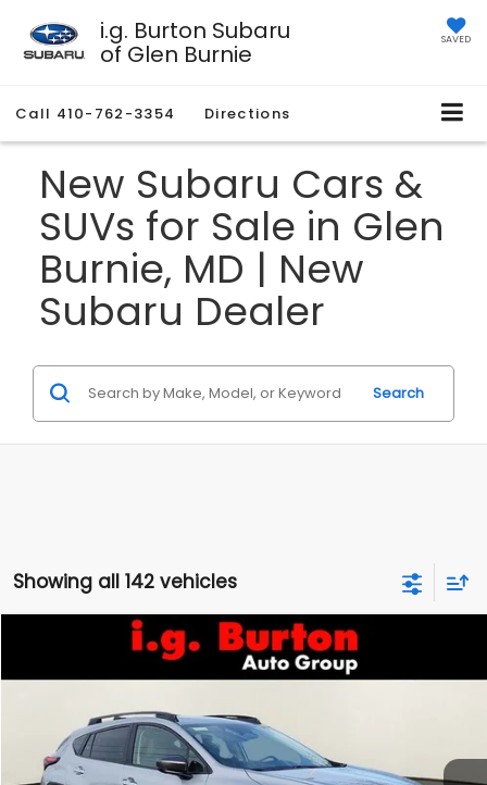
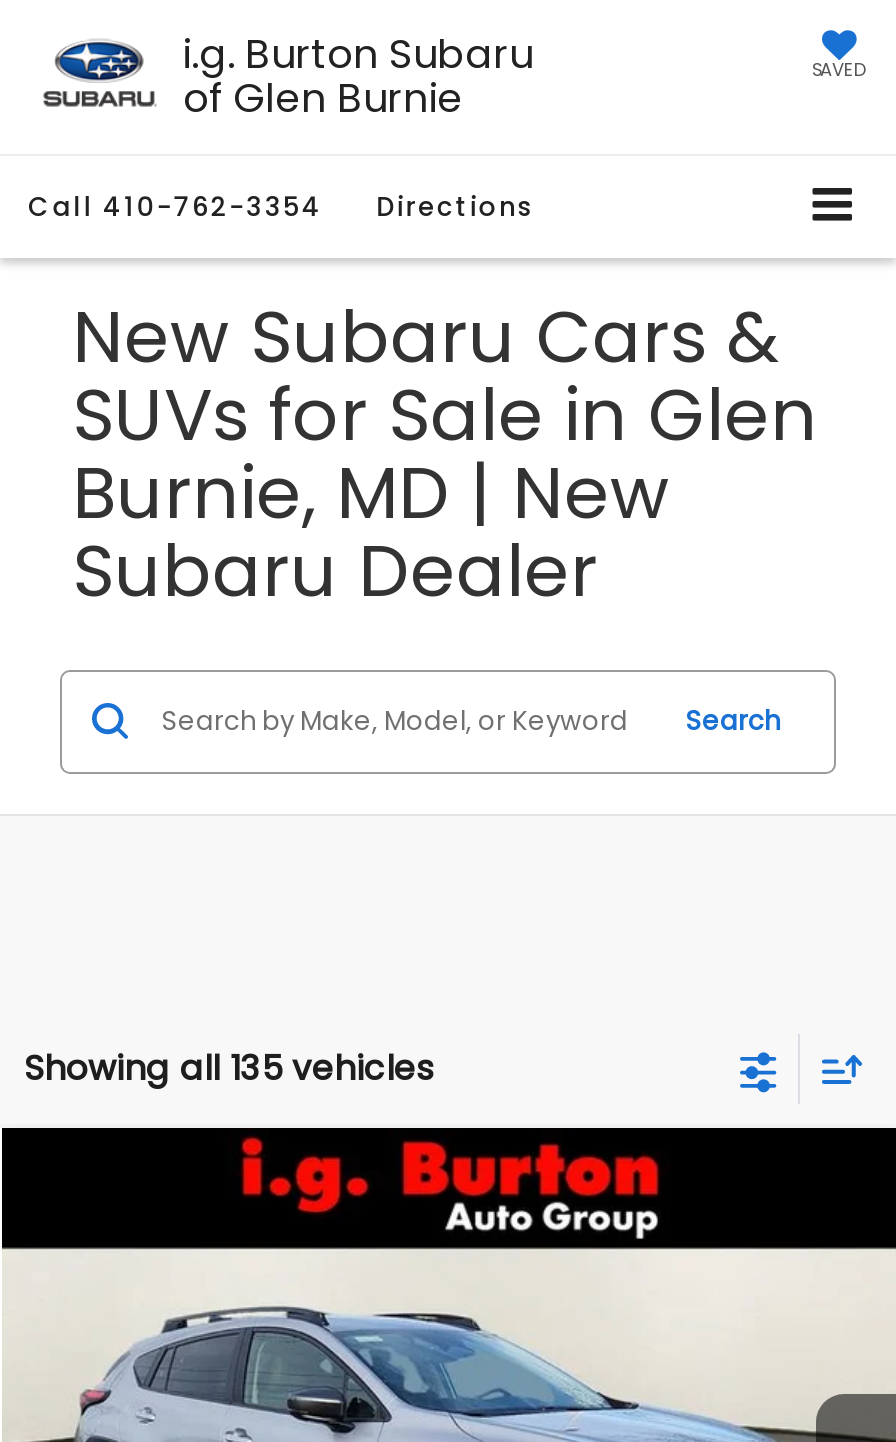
- Showing all 142 vehicles
+ Showing all 135 vehicles
